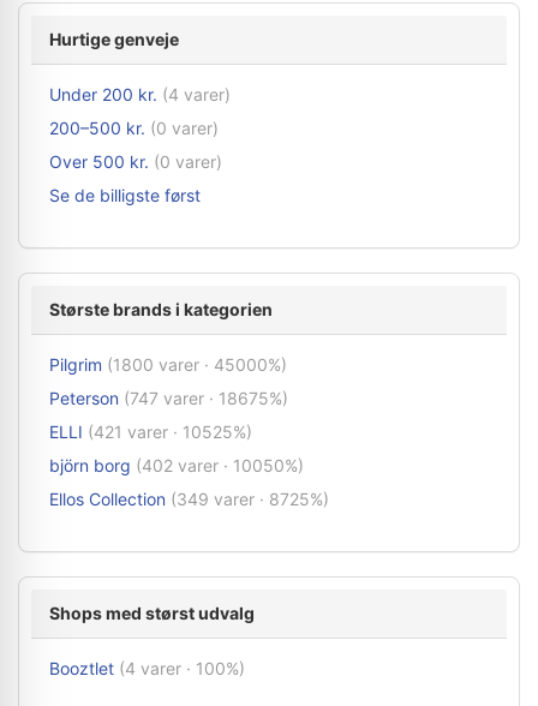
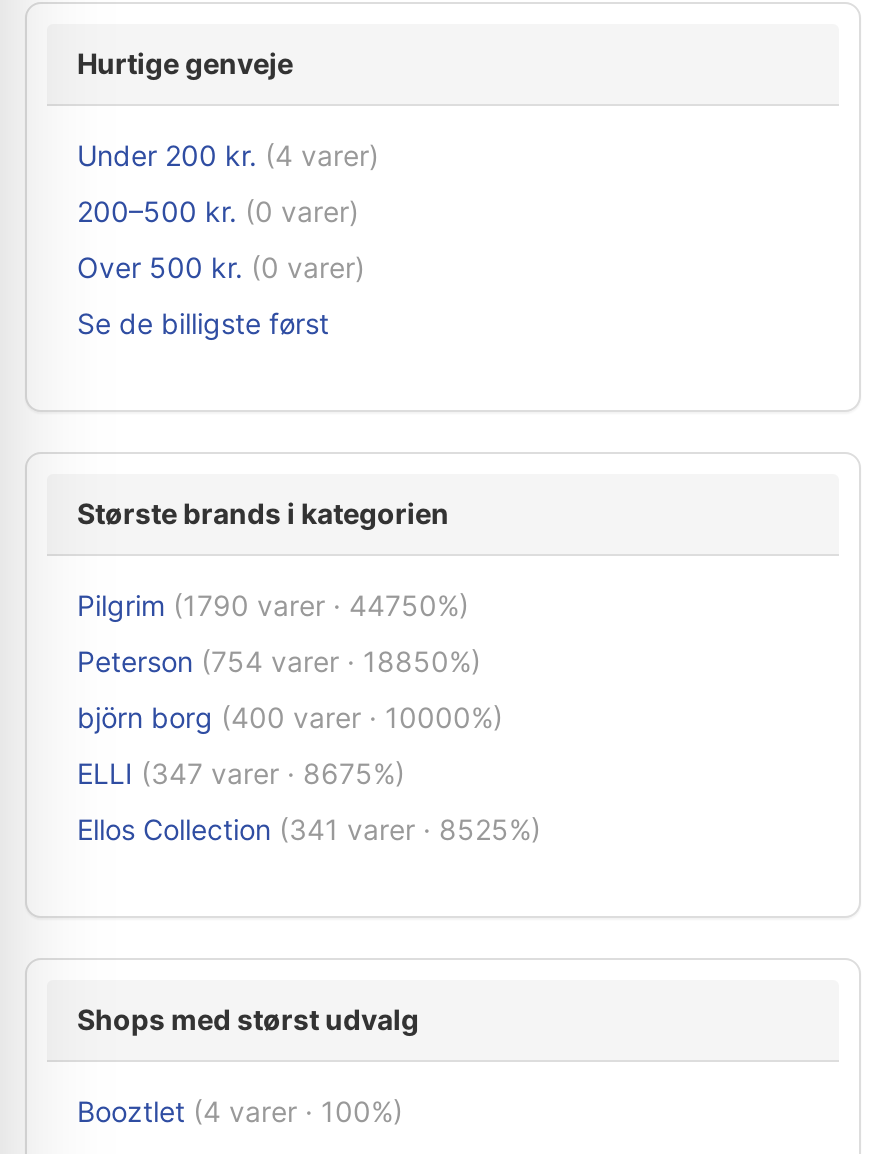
- Pilgrim (1800 varer · 45000%)
+ Pilgrim (1790 varer · 44750%)

- Peterson (747 varer · 18675%)
+ Peterson (754 varer · 18850%)

- ELLI (421 varer · 10525%)
+ björn borg (400 varer · 10000%)

- björn borg (402 varer · 10050%)
+ ELLI (347 varer · 8675%)

- Ellos Collection (349 varer · 8725%)
+ Ellos Collection (341 varer · 8525%)
